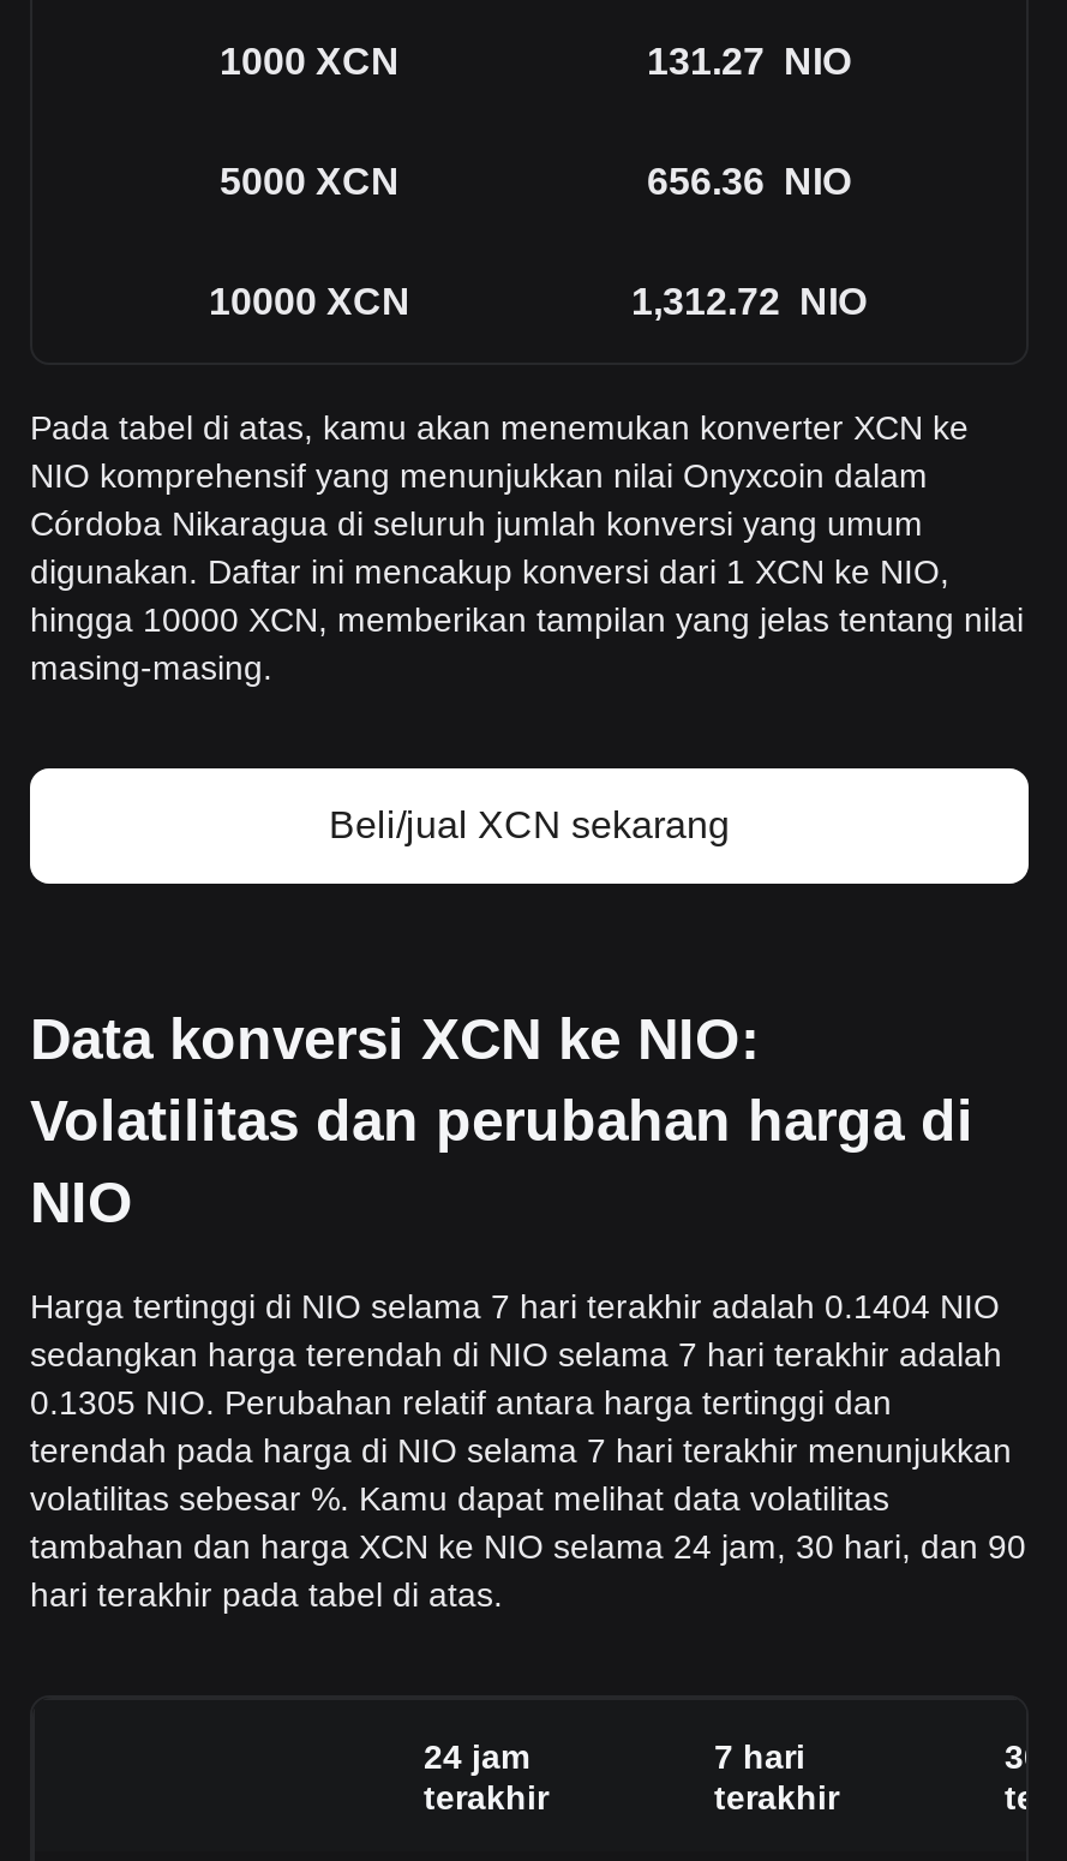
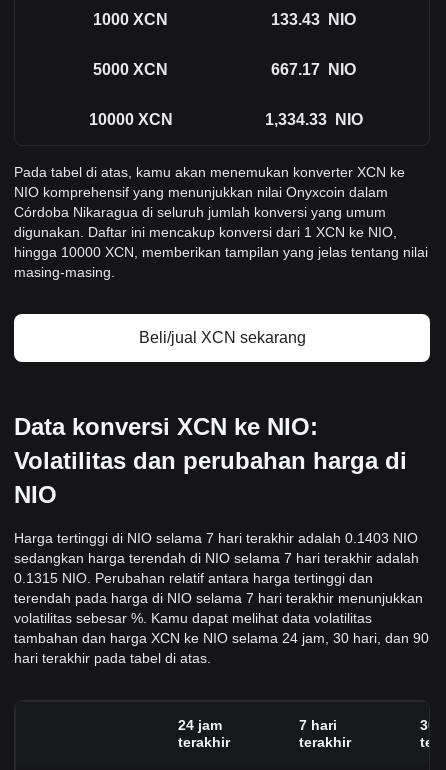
- 131.27 NIO
+ 133.43 NIO

- 656.36 NIO
+ 667.17 NIO

- 1,312.72 NIO
+ 1,334.33 NIO

- Harga tertinggi di NIO selama 7 hari terakhir adalah 0.1404 NIO
+ Harga tertinggi di NIO selama 7 hari terakhir adalah 0.1403 NIO

- 0.1305 NIO. Perubahan relatif antara harga tertinggi dan
+ 0.1315 NIO. Perubahan relatif antara harga tertinggi dan
